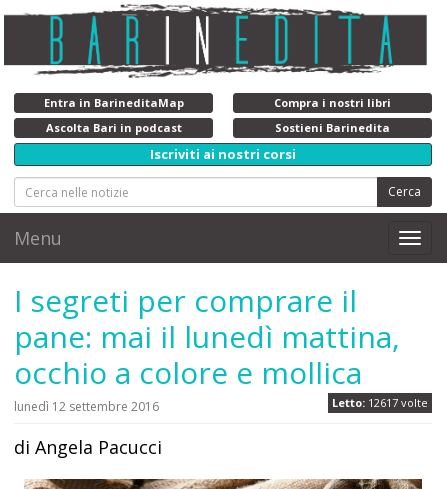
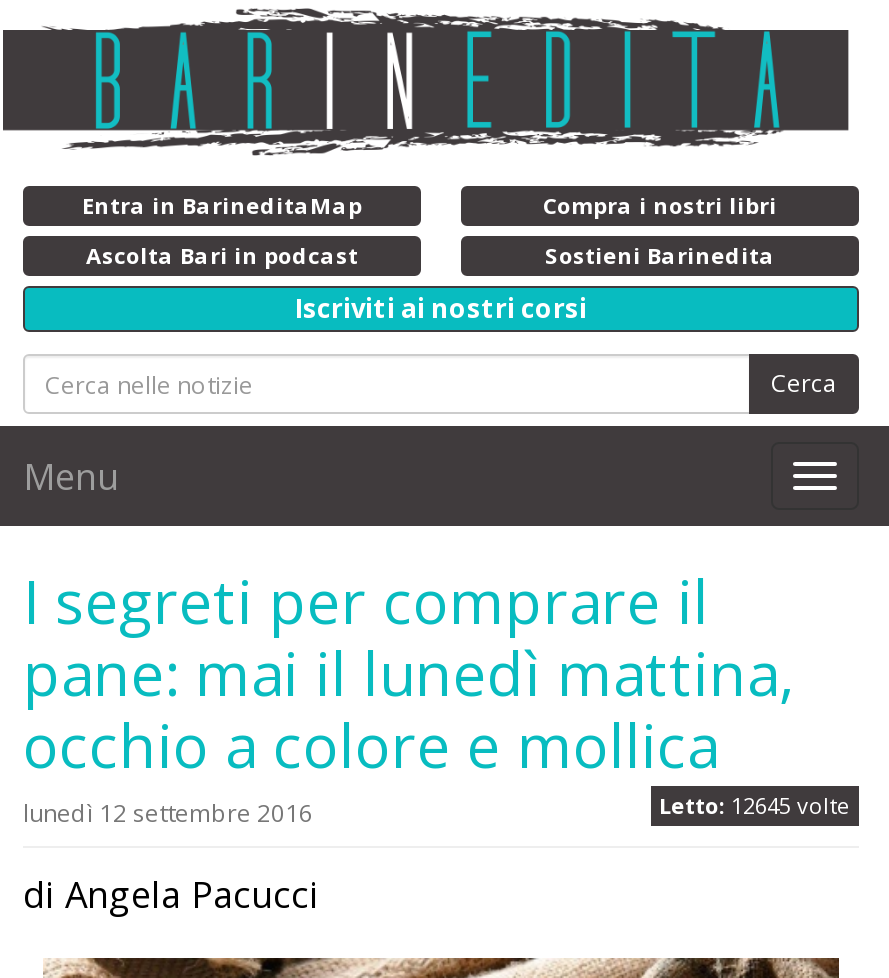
- Letto: 12617 volte
+ Letto: 12645 volte
